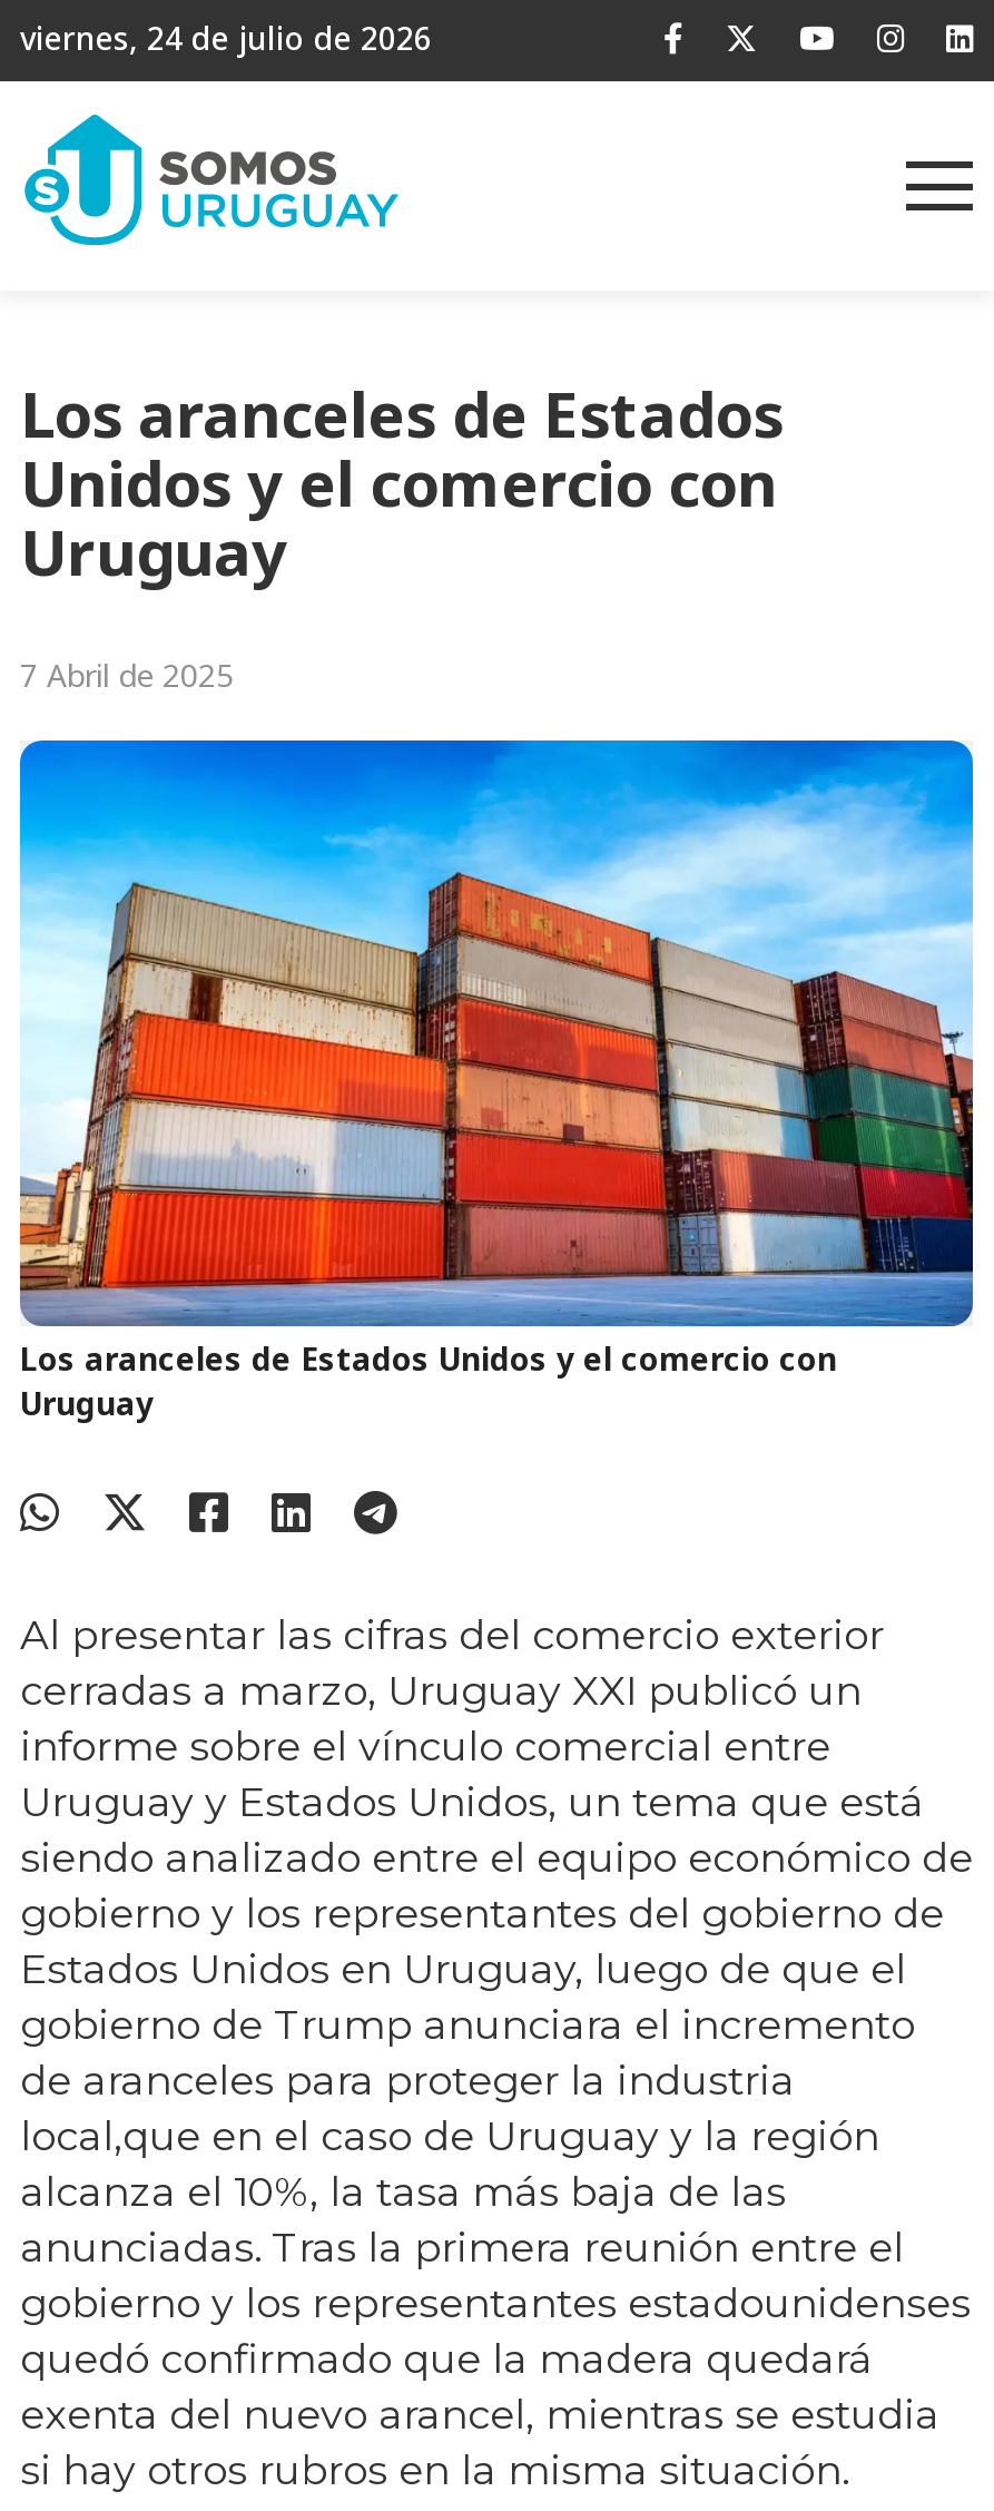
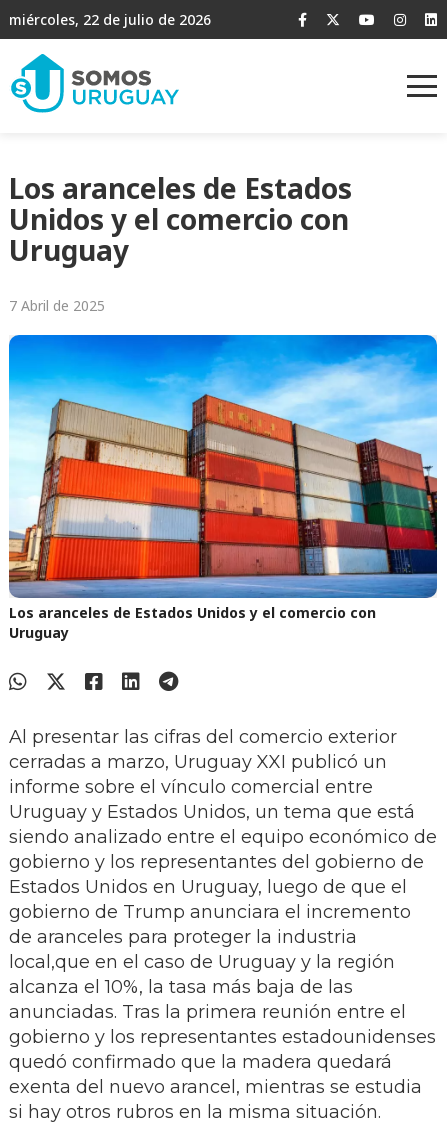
- viernes, 24 de julio de 2026
+ miércoles, 22 de julio de 2026
